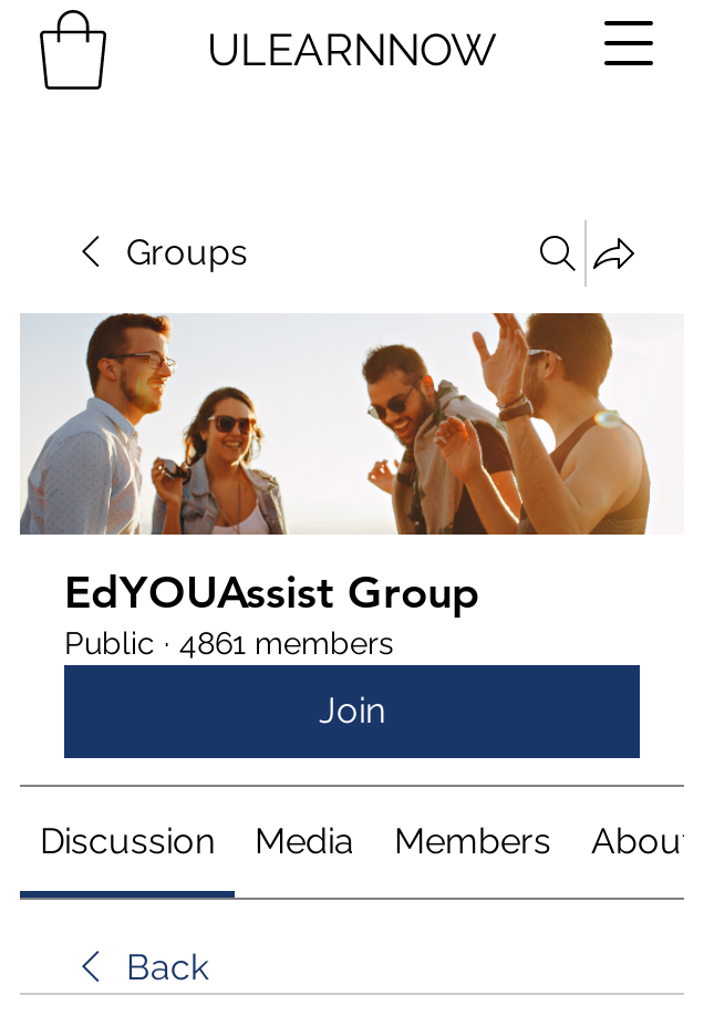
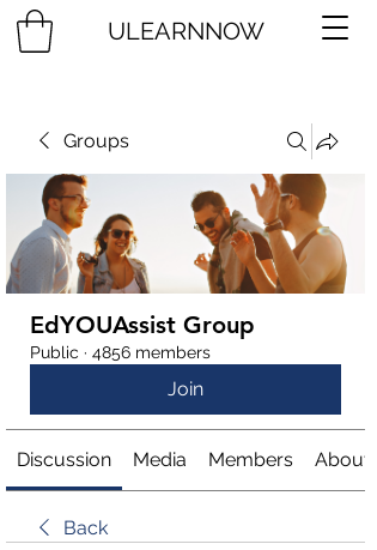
- Public · 4861 members
+ Public · 4856 members
